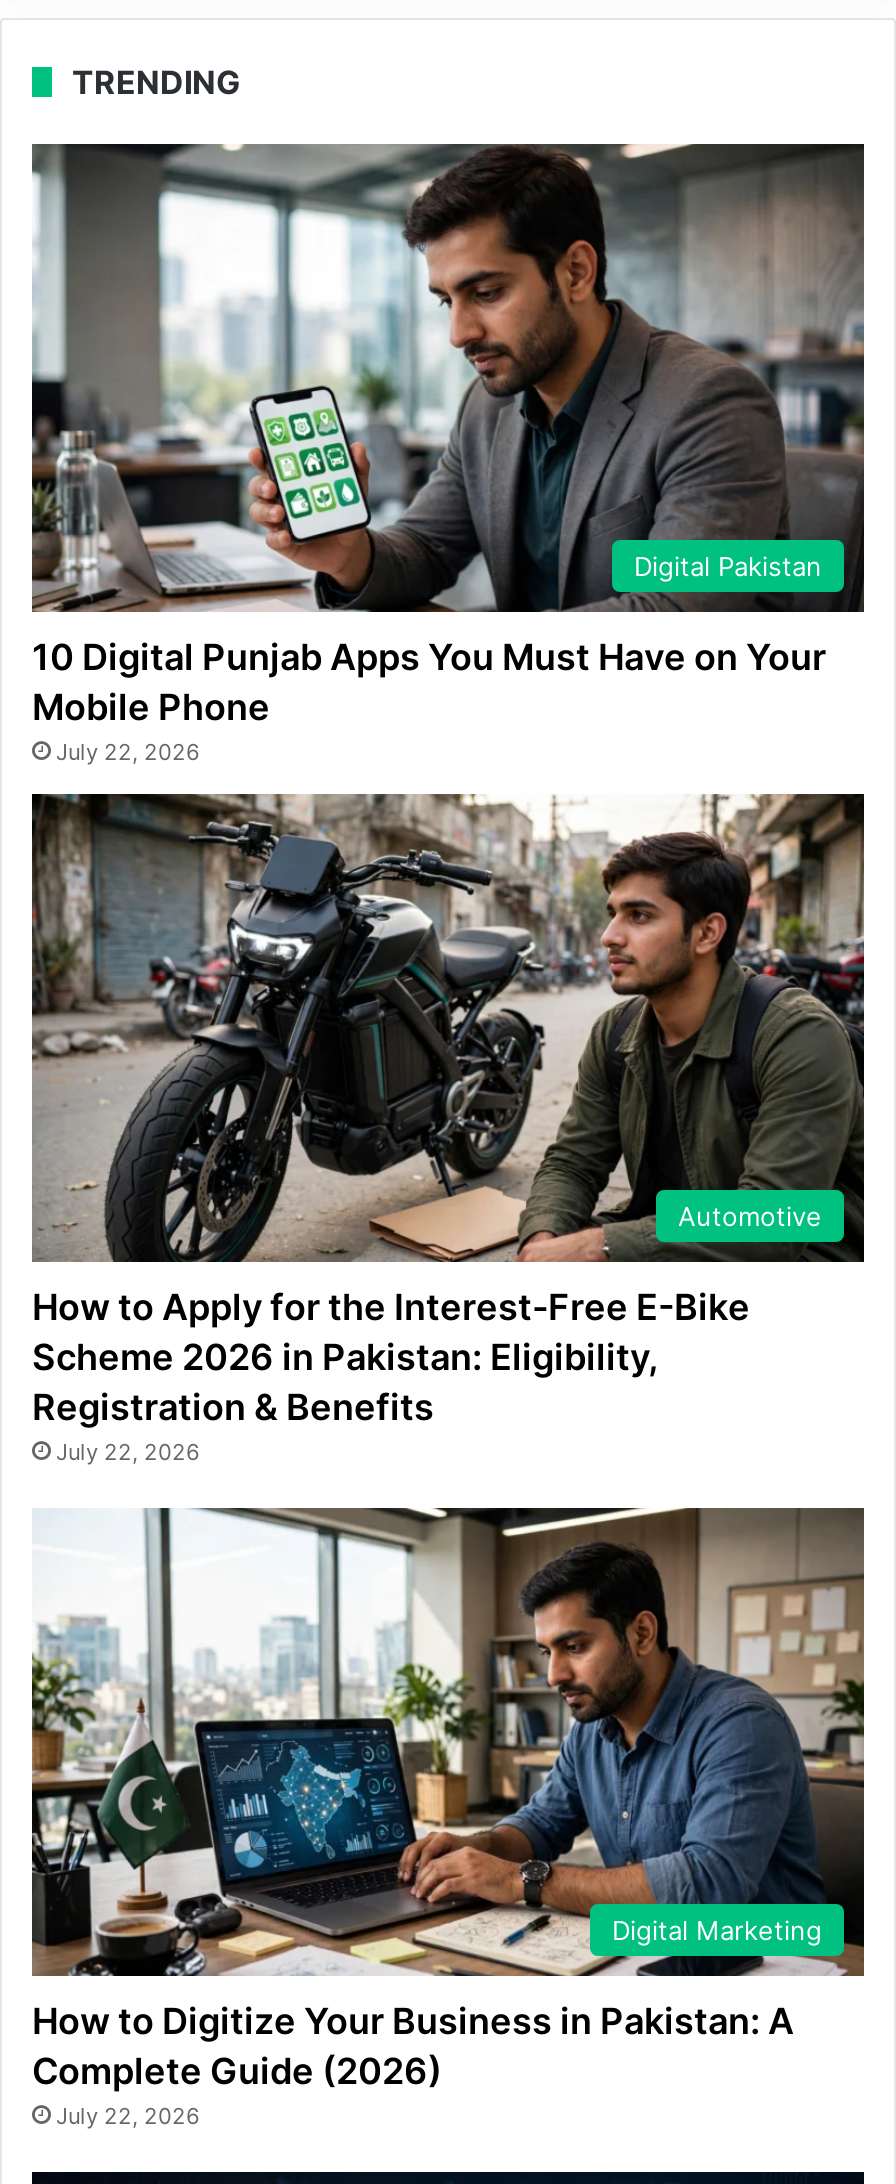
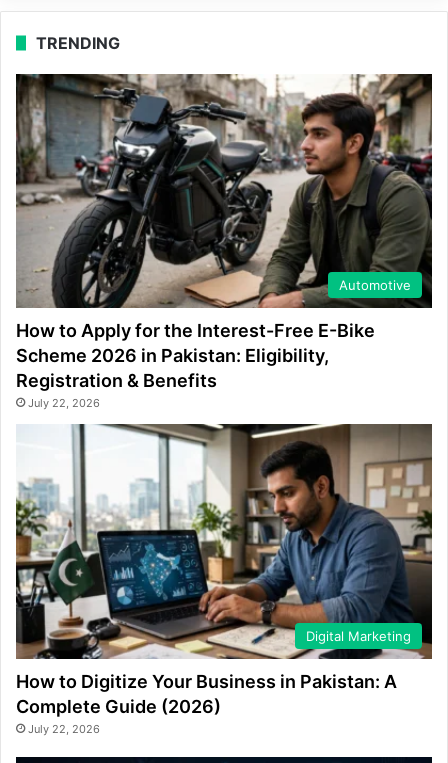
- [image]
- Digital Pakistan
- 10 Digital Punjab Apps You Must Have on Your
- Mobile Phone
- July 22, 2026
